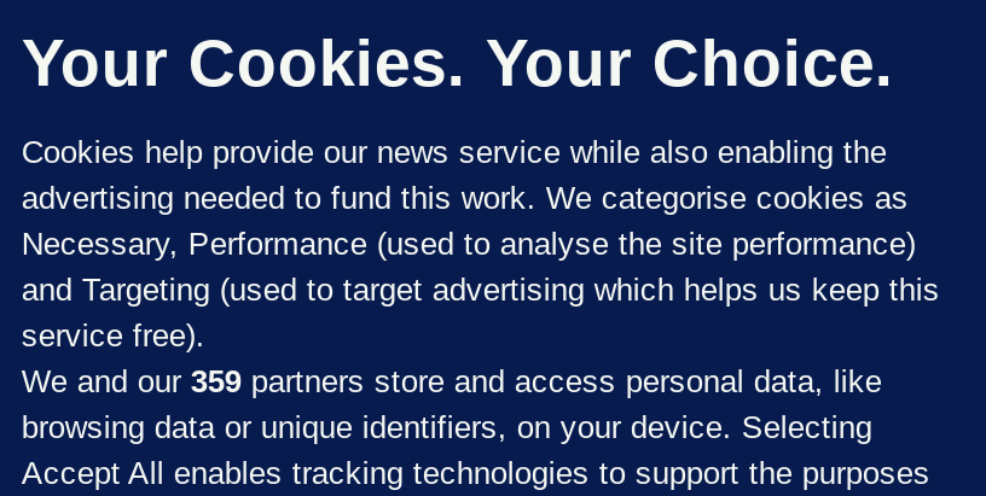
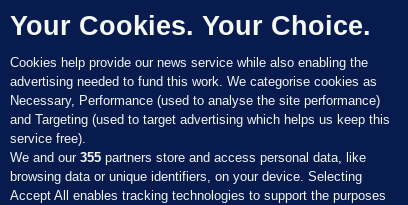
- We and our 359 partners store and access personal data, like
+ We and our 355 partners store and access personal data, like
